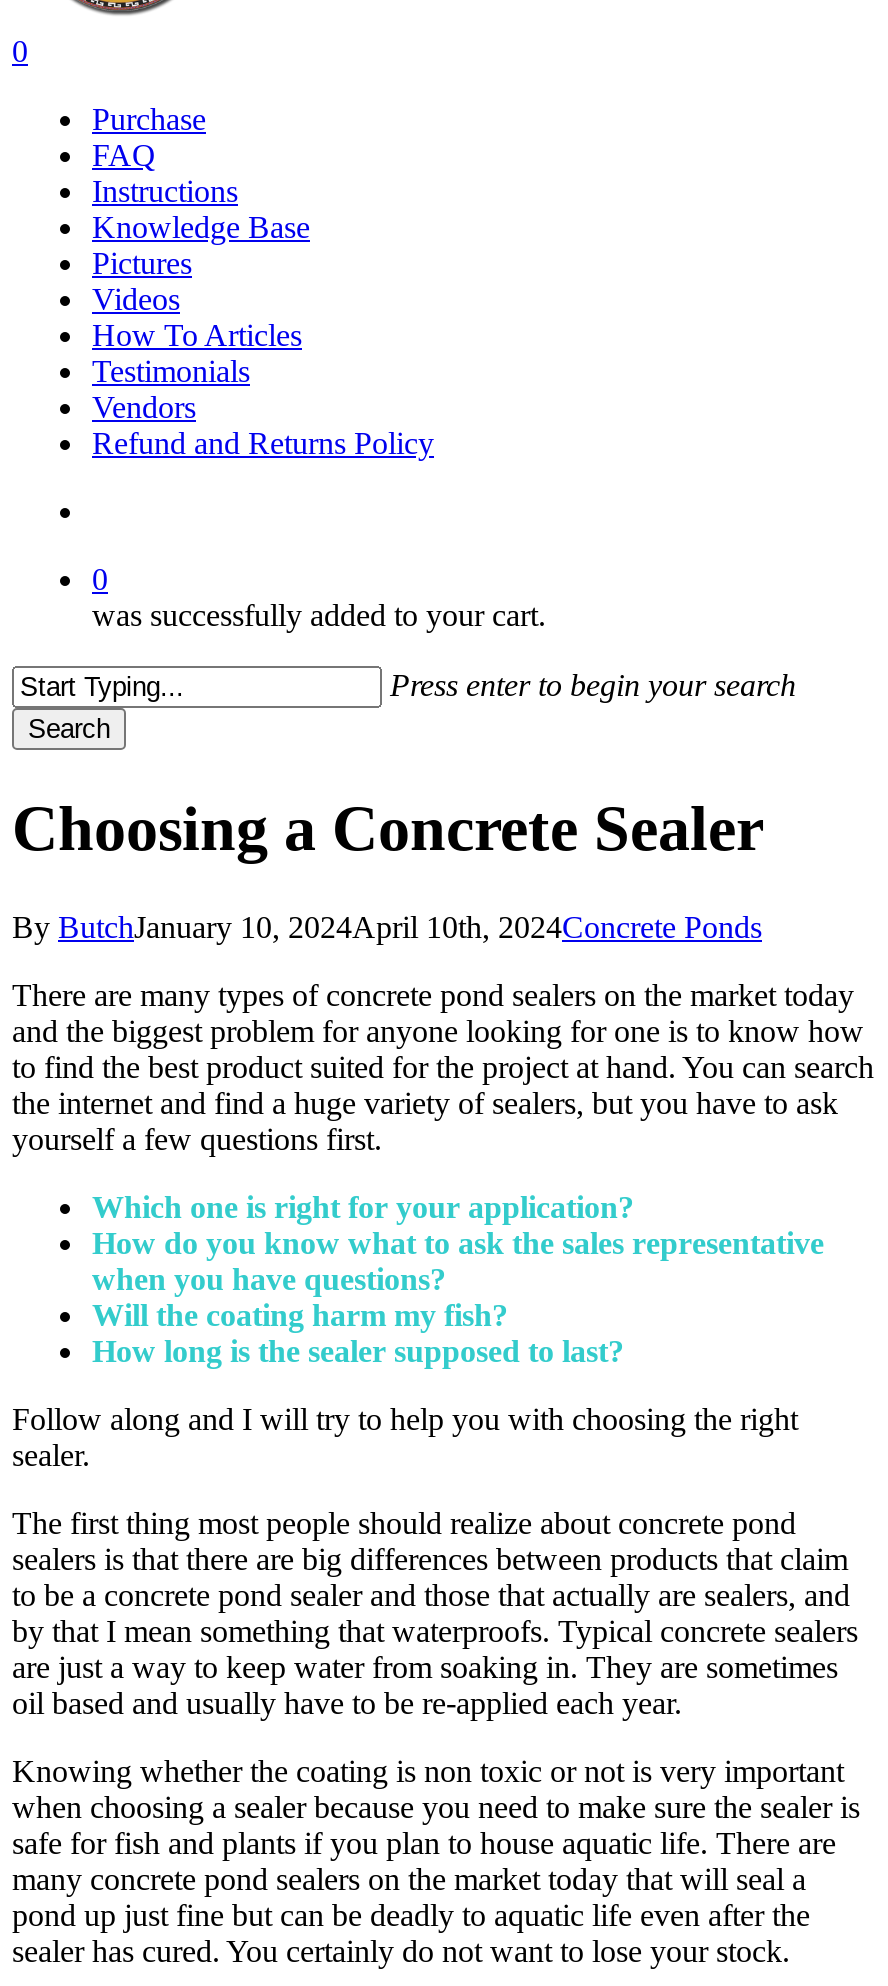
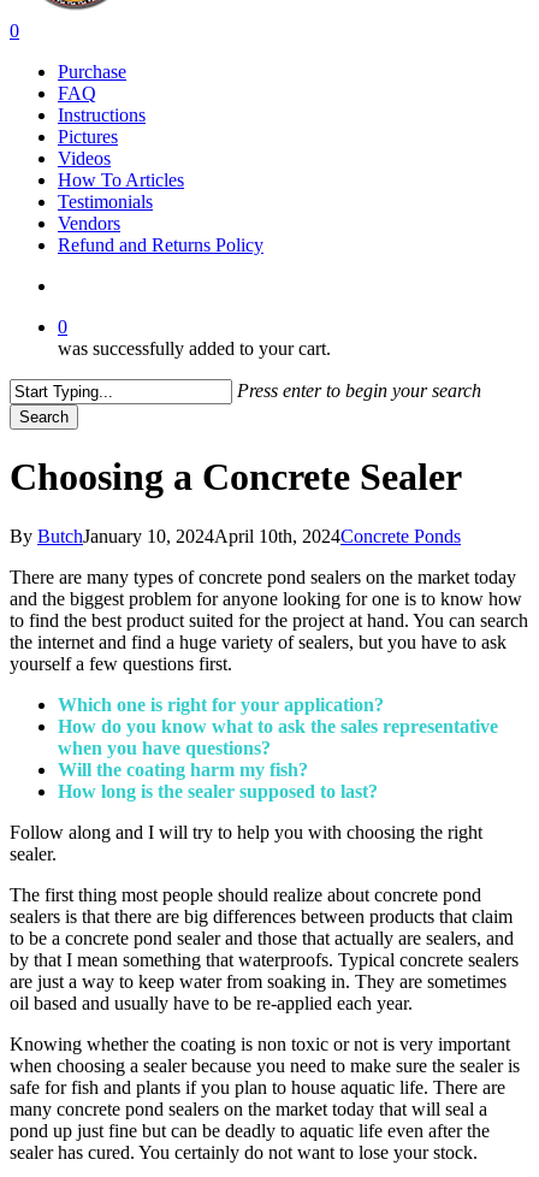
- Knowledge Base
